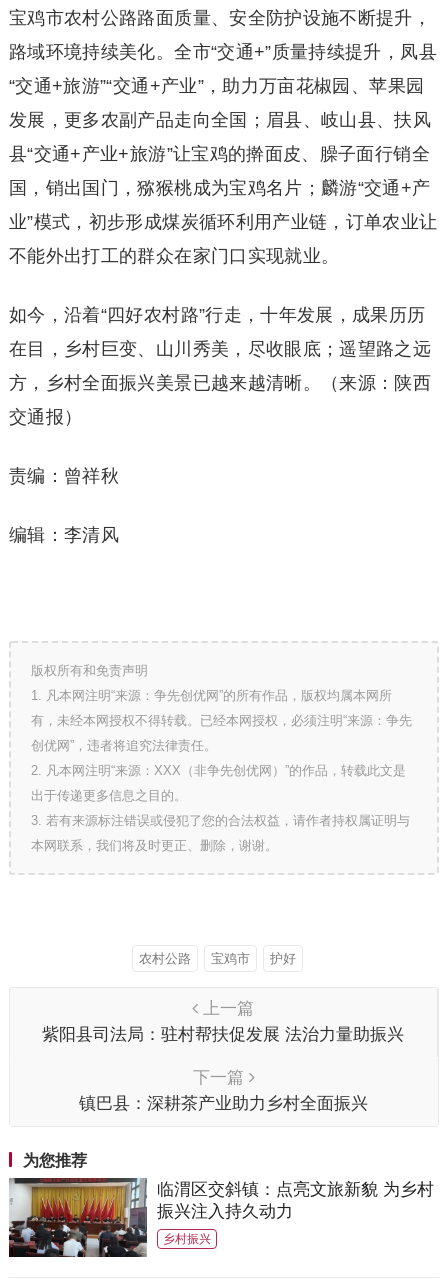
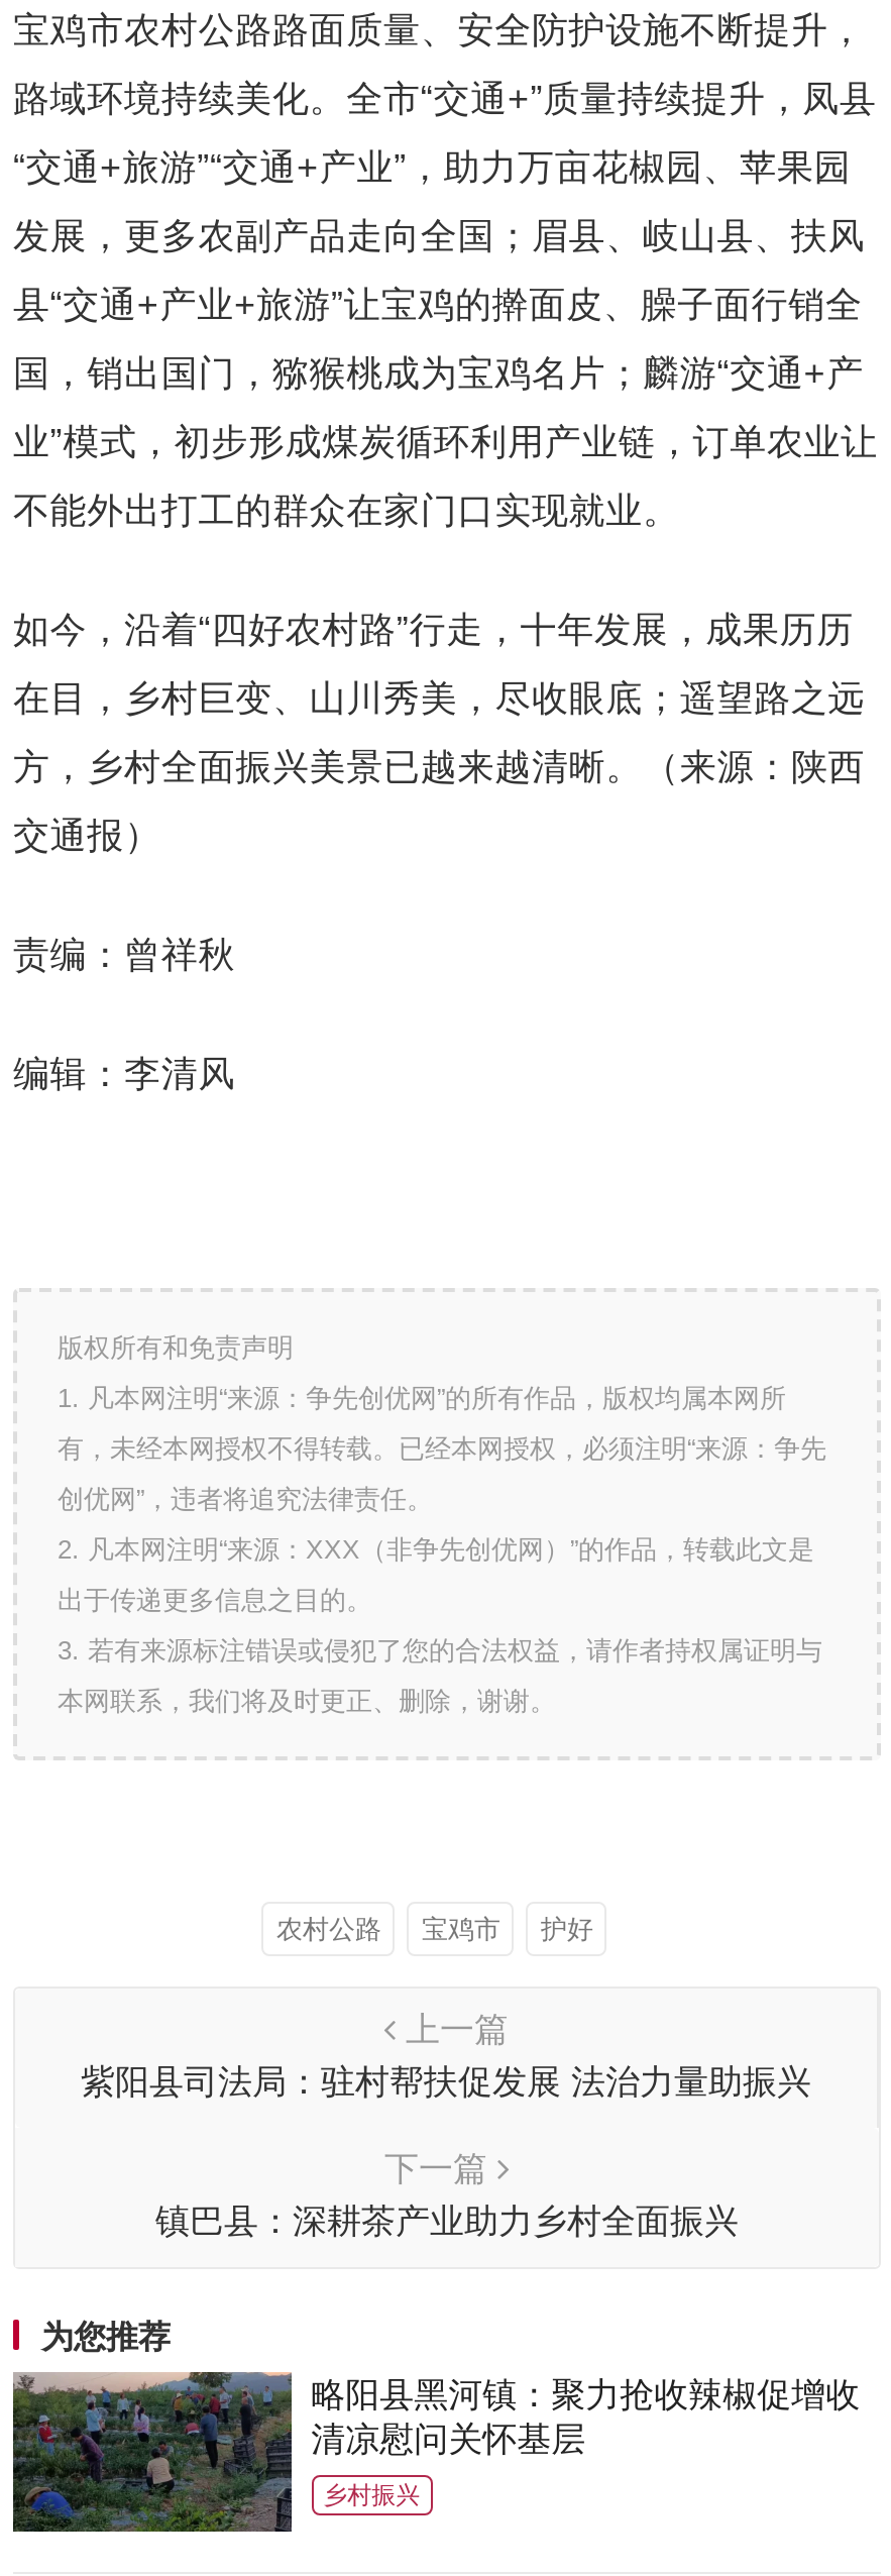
- [image]
- 临渭区交斜镇：点亮文旅新貌 为乡村
- 振兴注入持久动力
+ [image]
+ 略阳县黑河镇：聚力抢收辣椒促增收
+ 清凉慰问关怀基层
